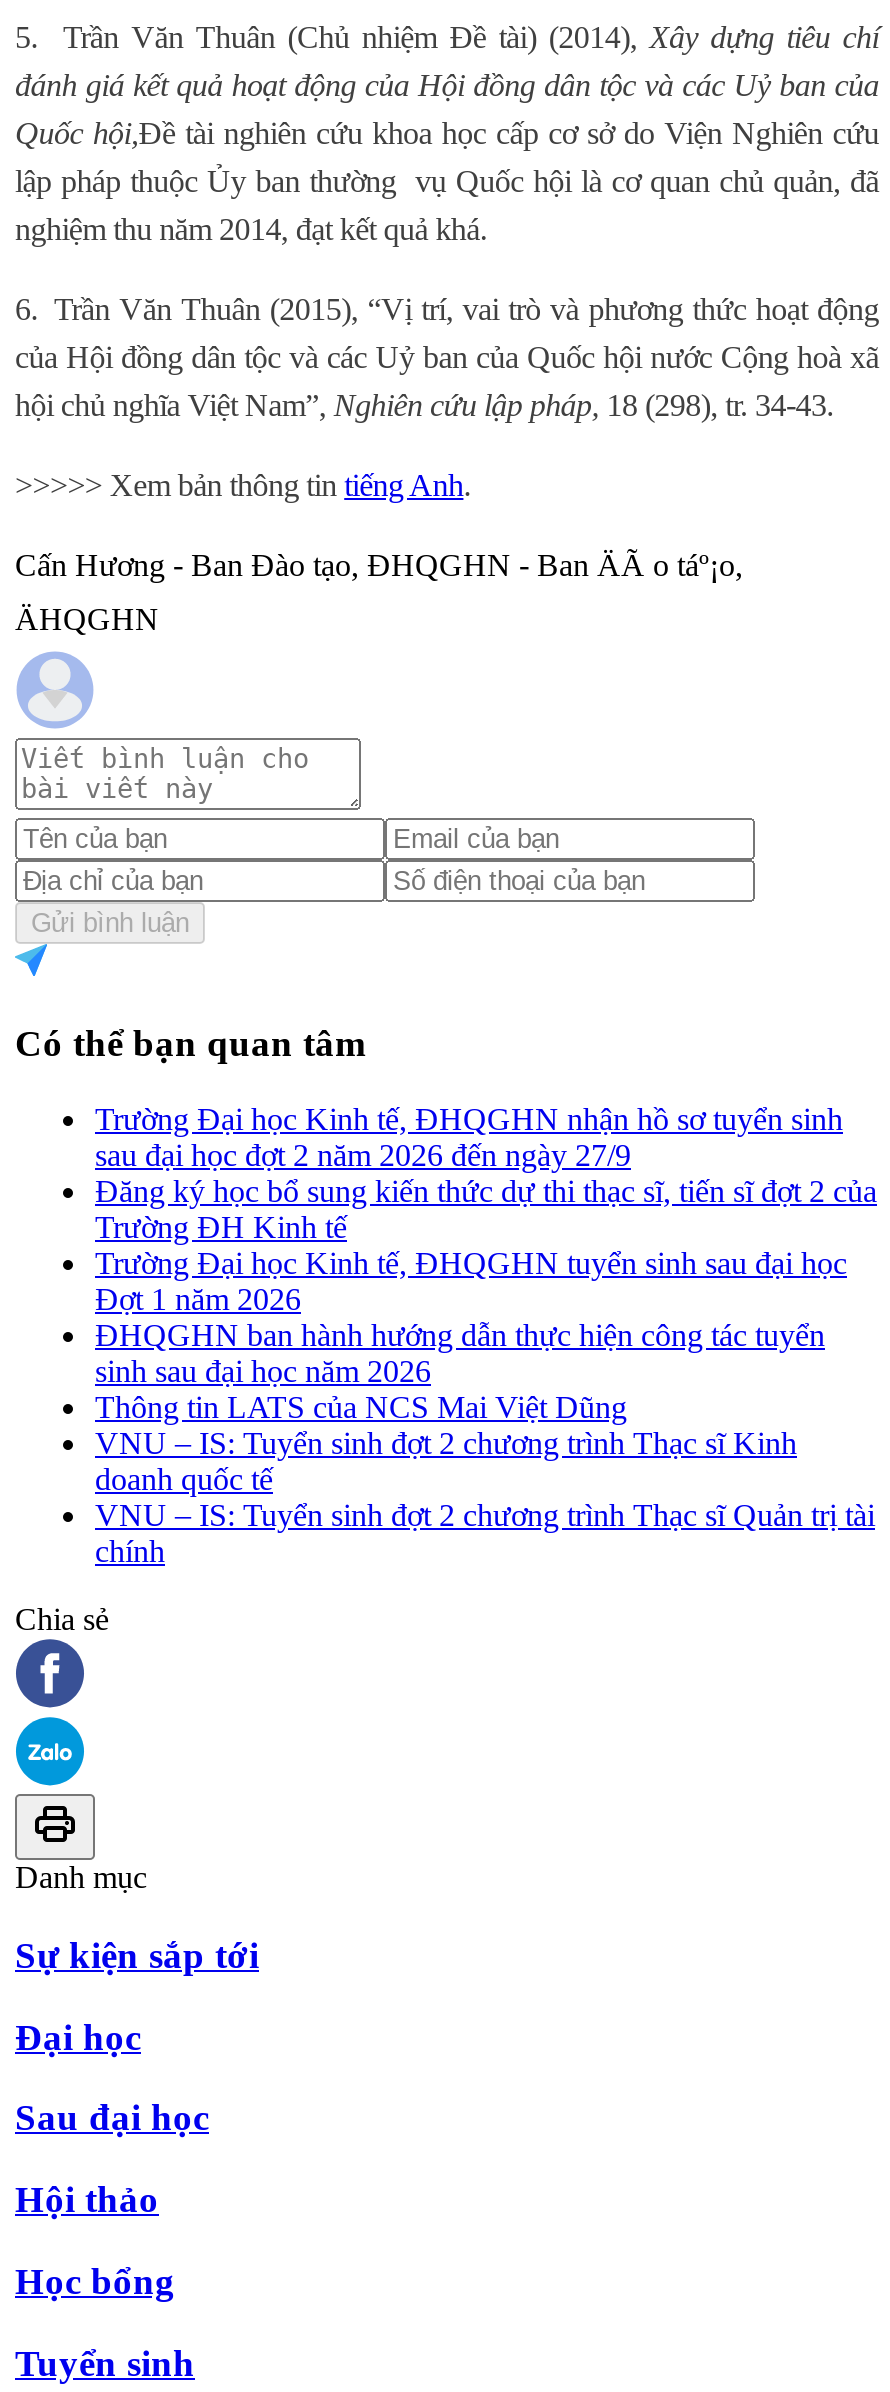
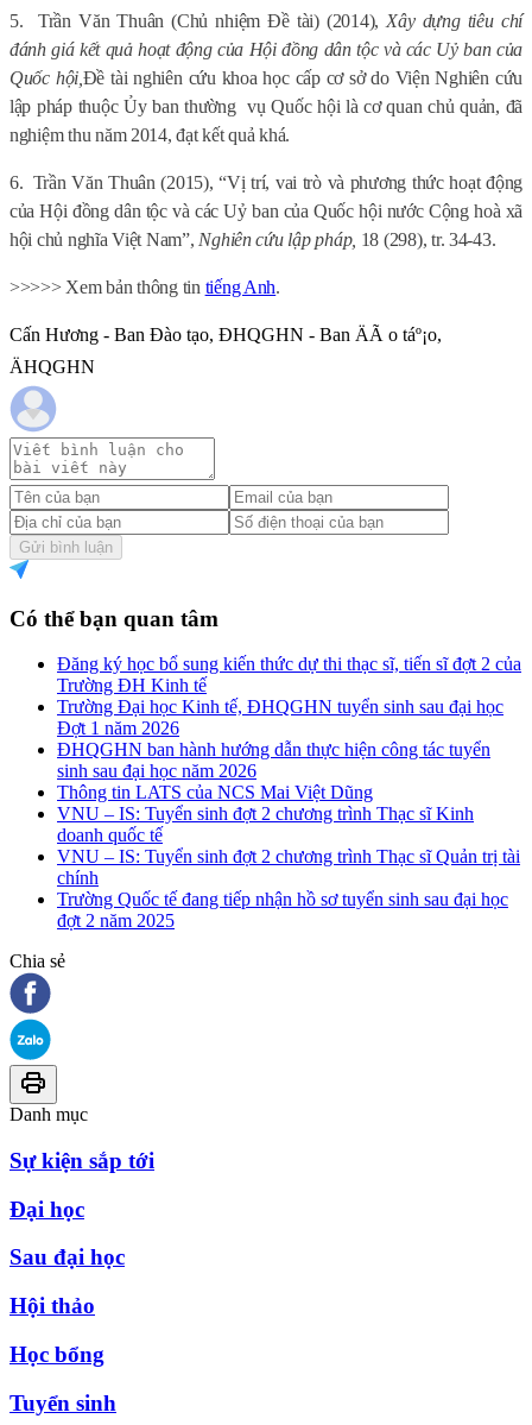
- Trường Đại học Kinh tế, ĐHQGHN nhận hồ sơ tuyển sinh
- sau đại học đợt 2 năm 2026 đến ngày 27/9

moved up: Đăng ký học bổ sung kiến thức dự thi thạc sĩ, tiến sĩ đợt 2 của | Trường ĐH Kinh tế | Trường Đại học Kinh tế, ĐHQGHN tuyển sinh sau đại học | ... | VNU – IS: Tuyển sinh đợt 2 chương trình Thạc sĩ Quản trị tài | chính

+ Trường Quốc tế đang tiếp nhận hồ sơ tuyển sinh sau đại học
+ đợt 2 năm 2025
